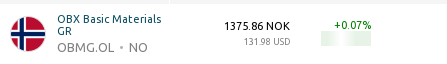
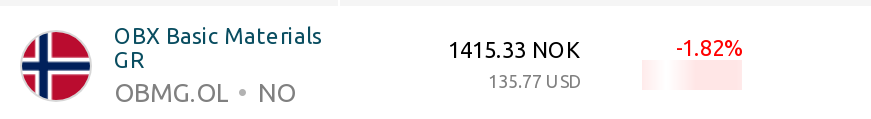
- 1375.86 NOK
+ 1415.33 NOK

- +0.07
+ -1.82

- 131.98 USD
+ 135.77 USD
